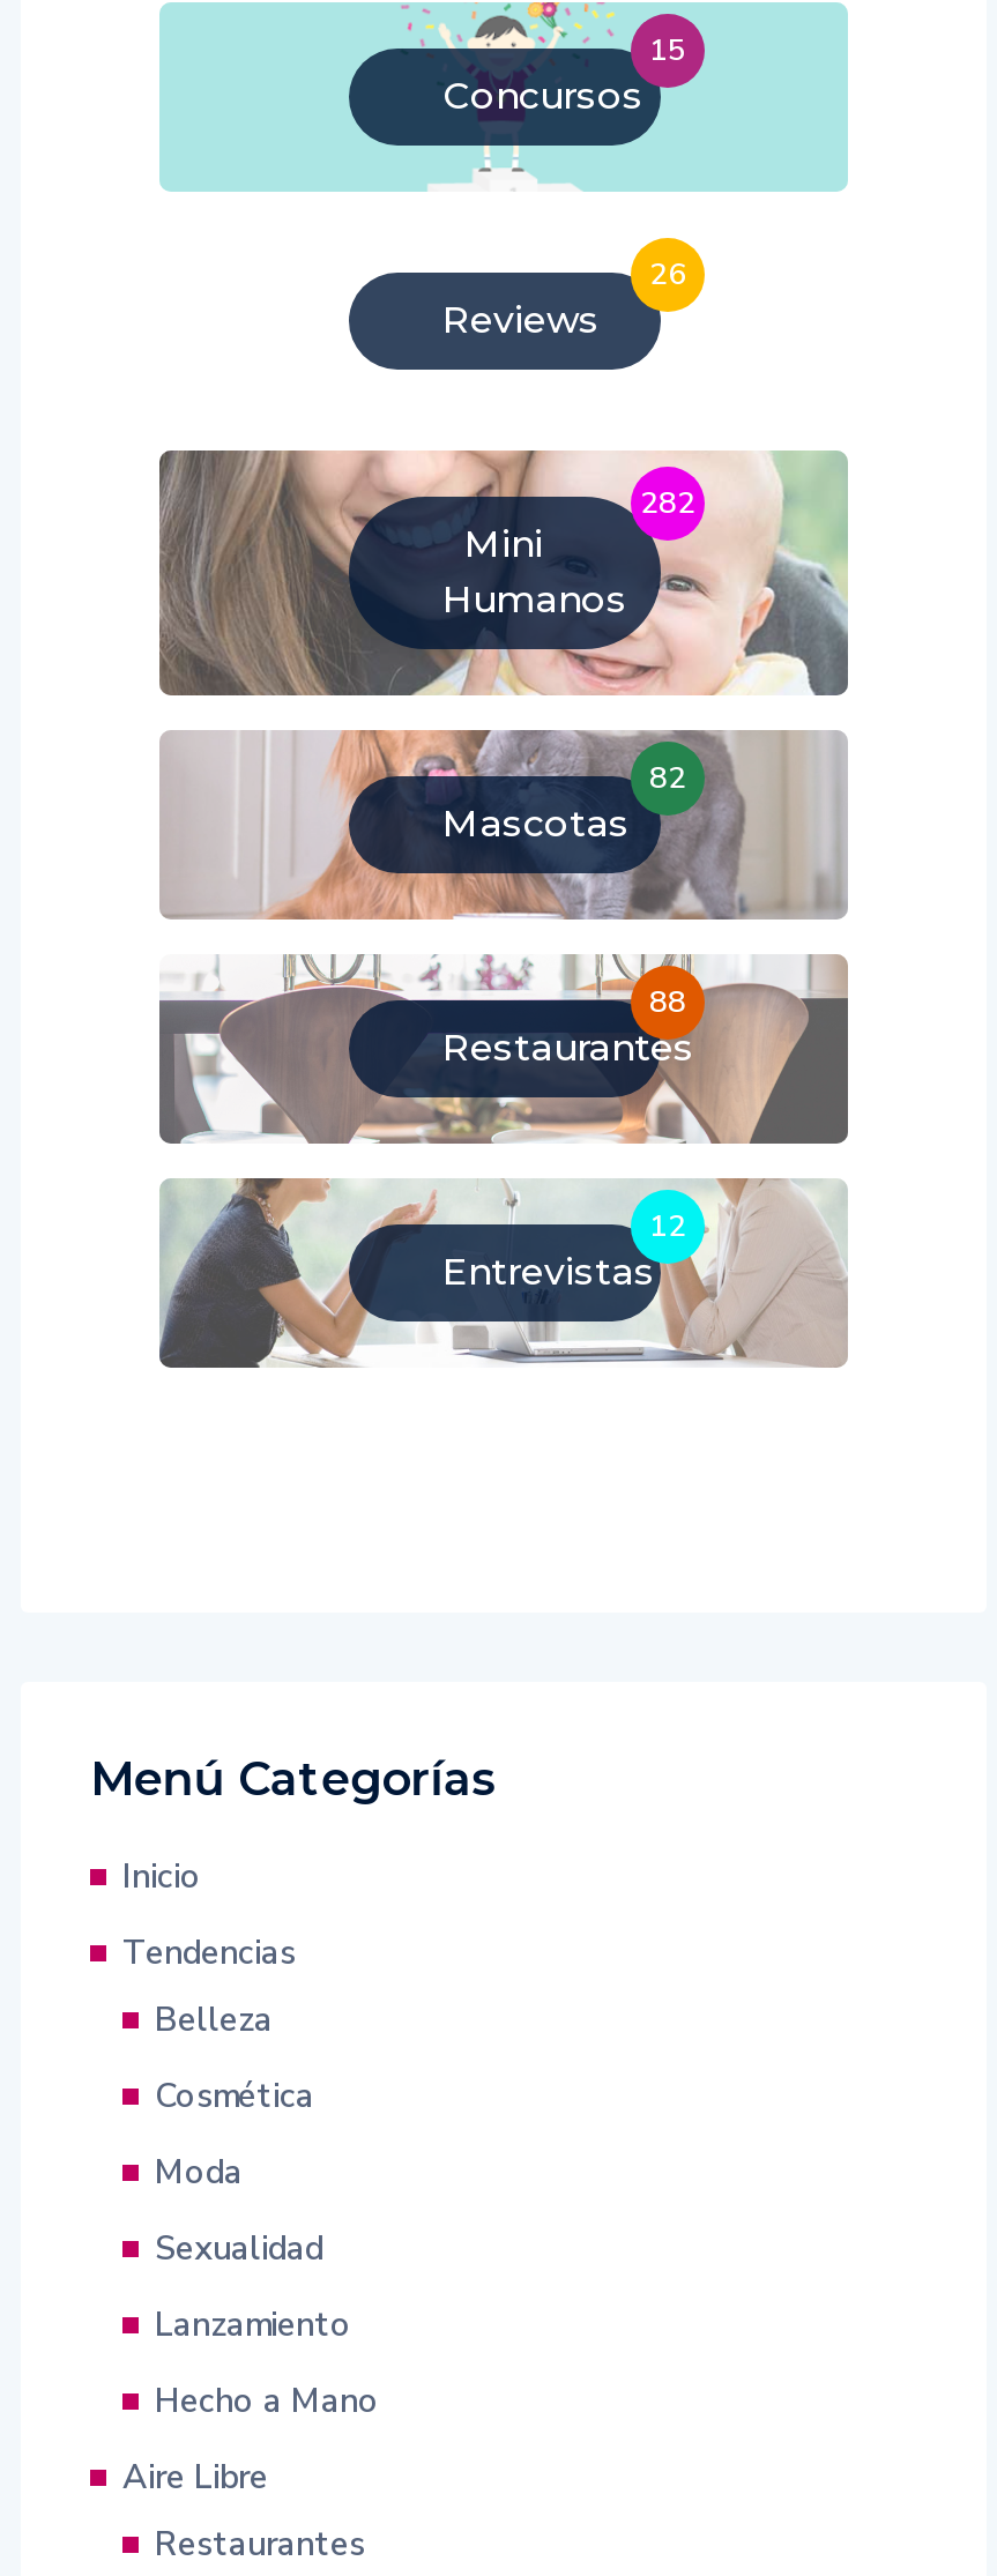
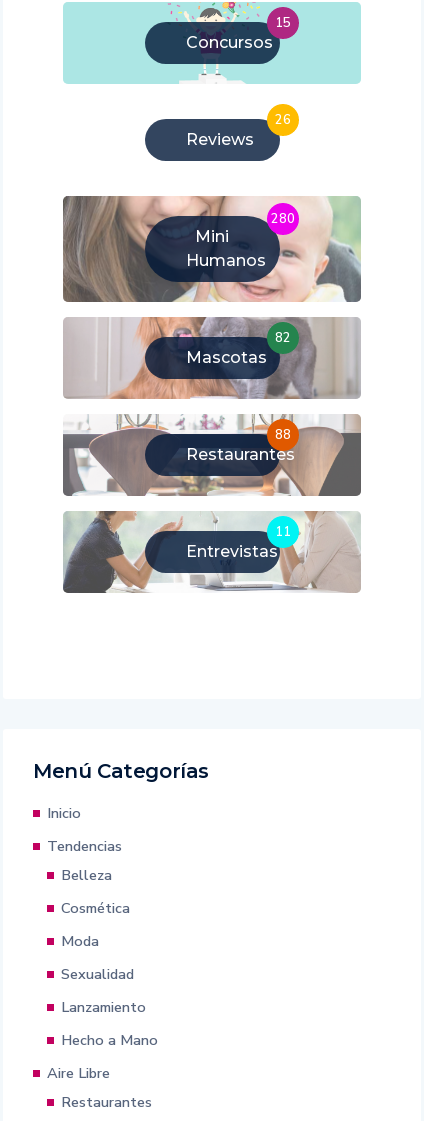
- 282
+ 280

- 12
+ 11
